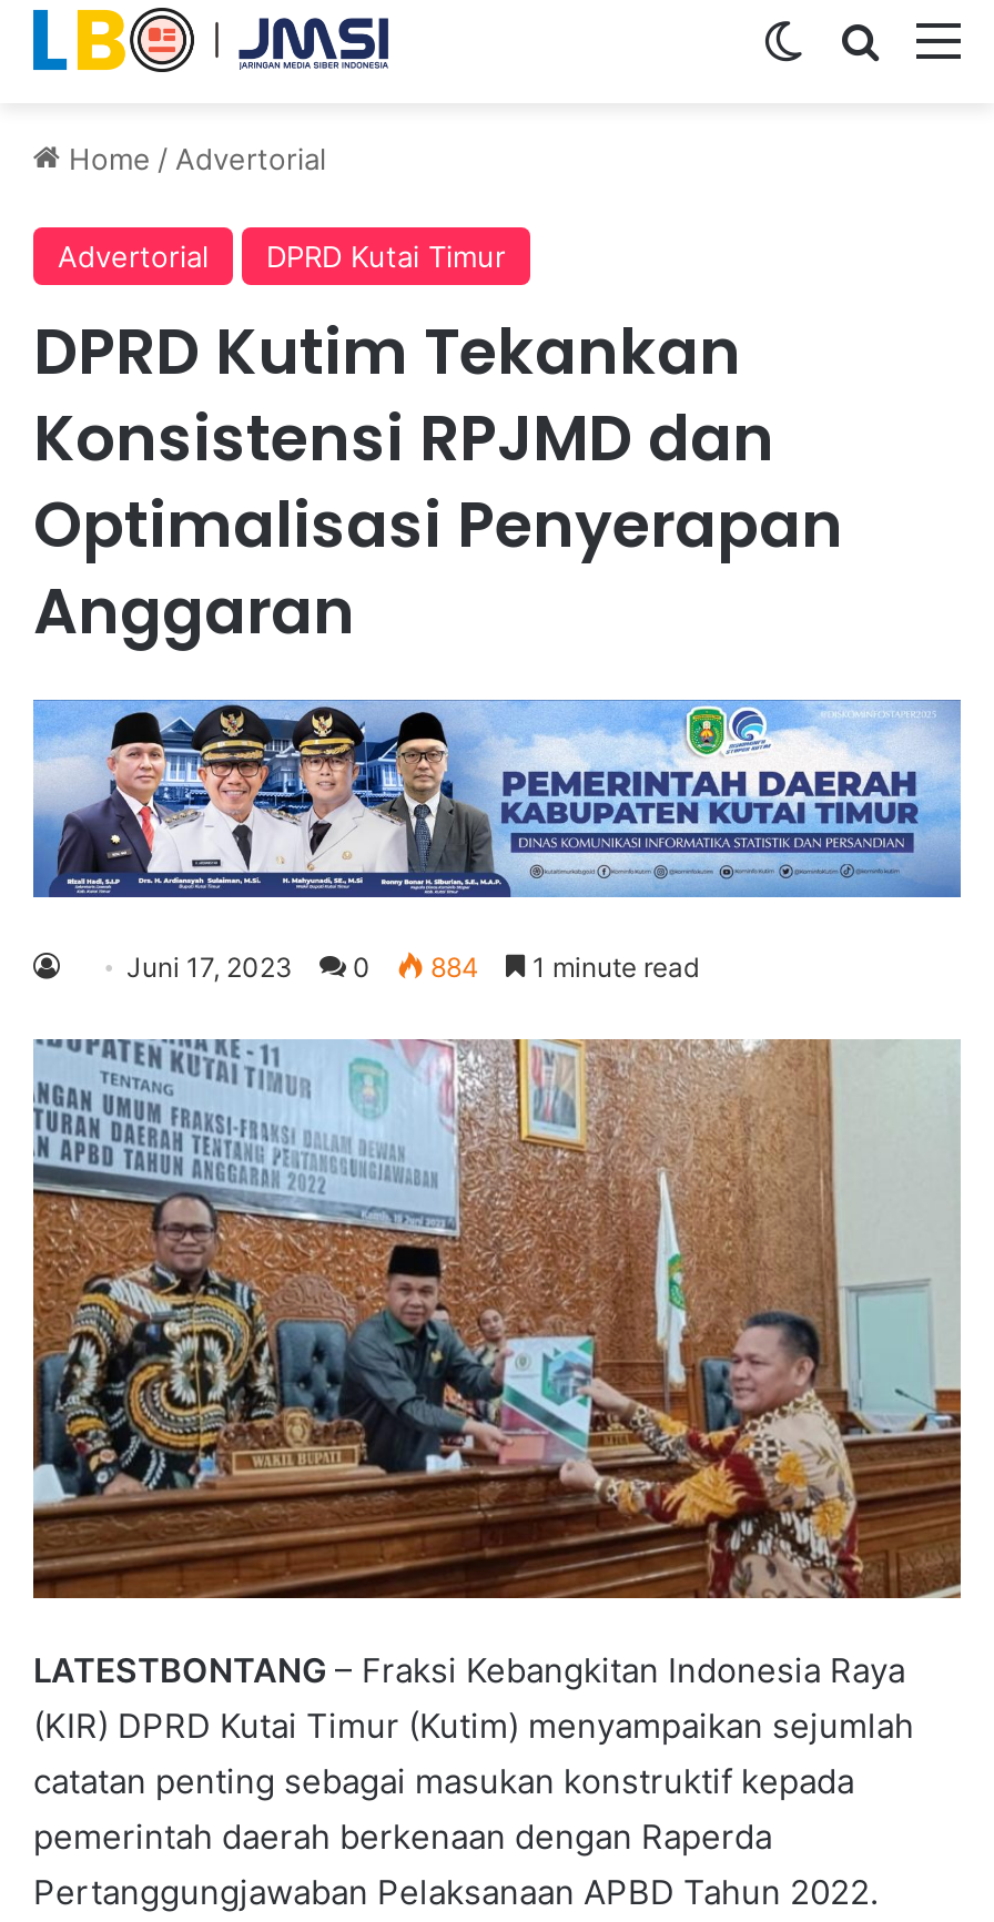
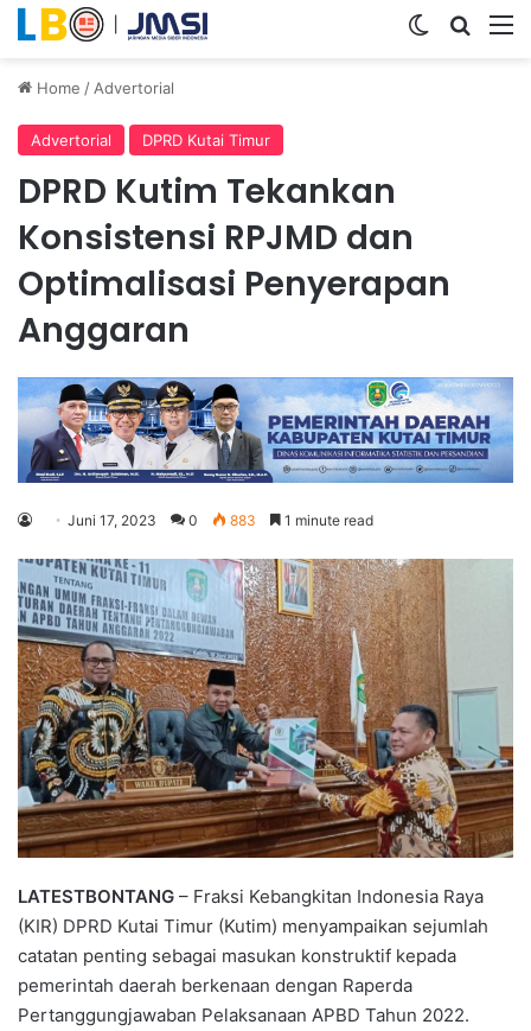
- Juni 17, 2023 0 884 1 minute read
+ Juni 17, 2023 0 883 1 minute read
